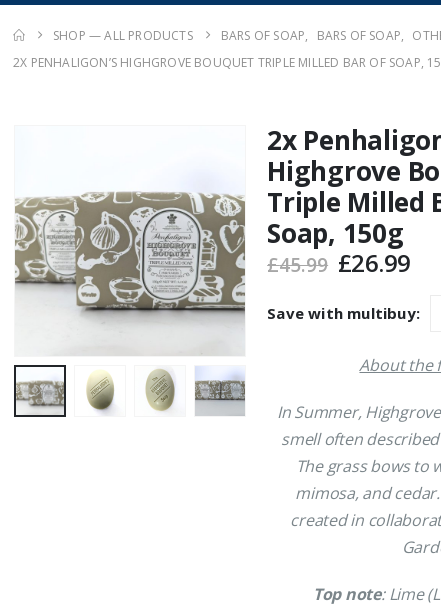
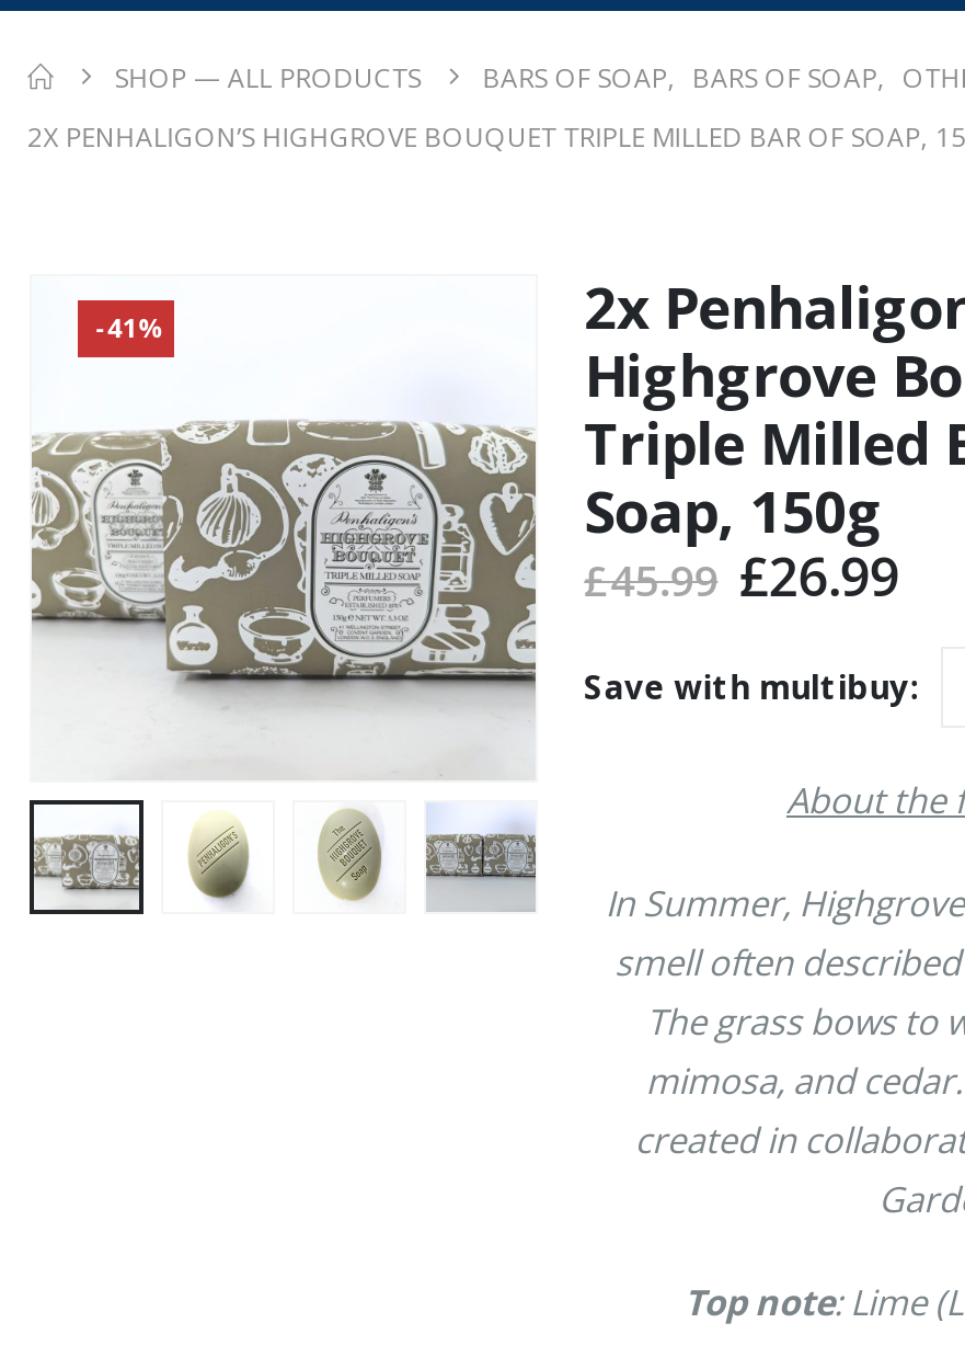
+ -41%
